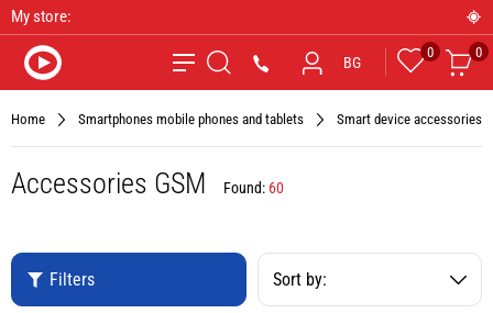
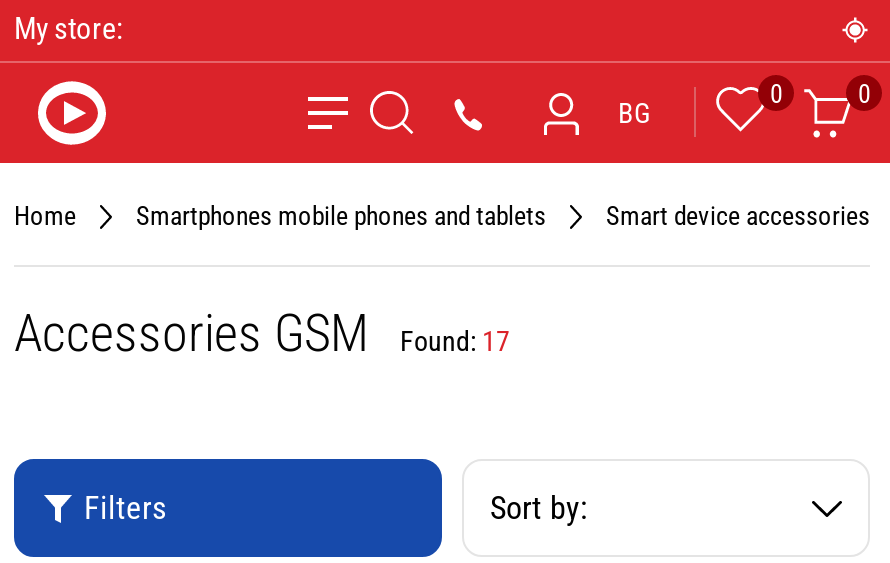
- Accessories GSM Found: 60
+ Accessories GSM Found: 17
